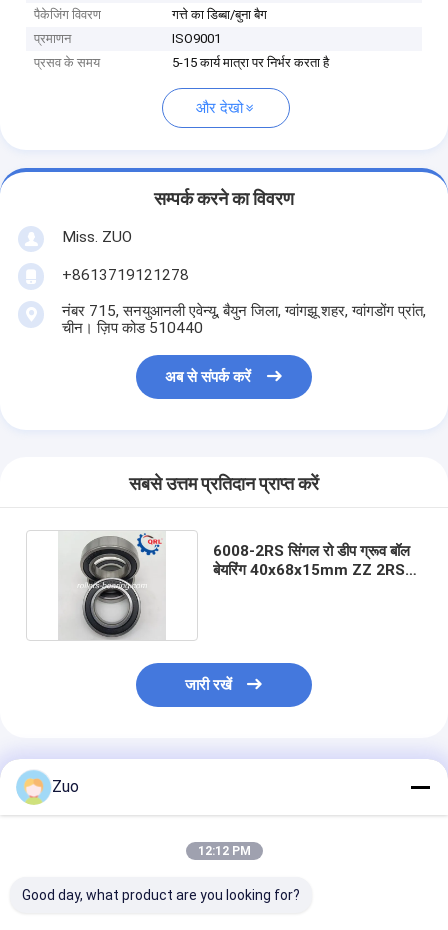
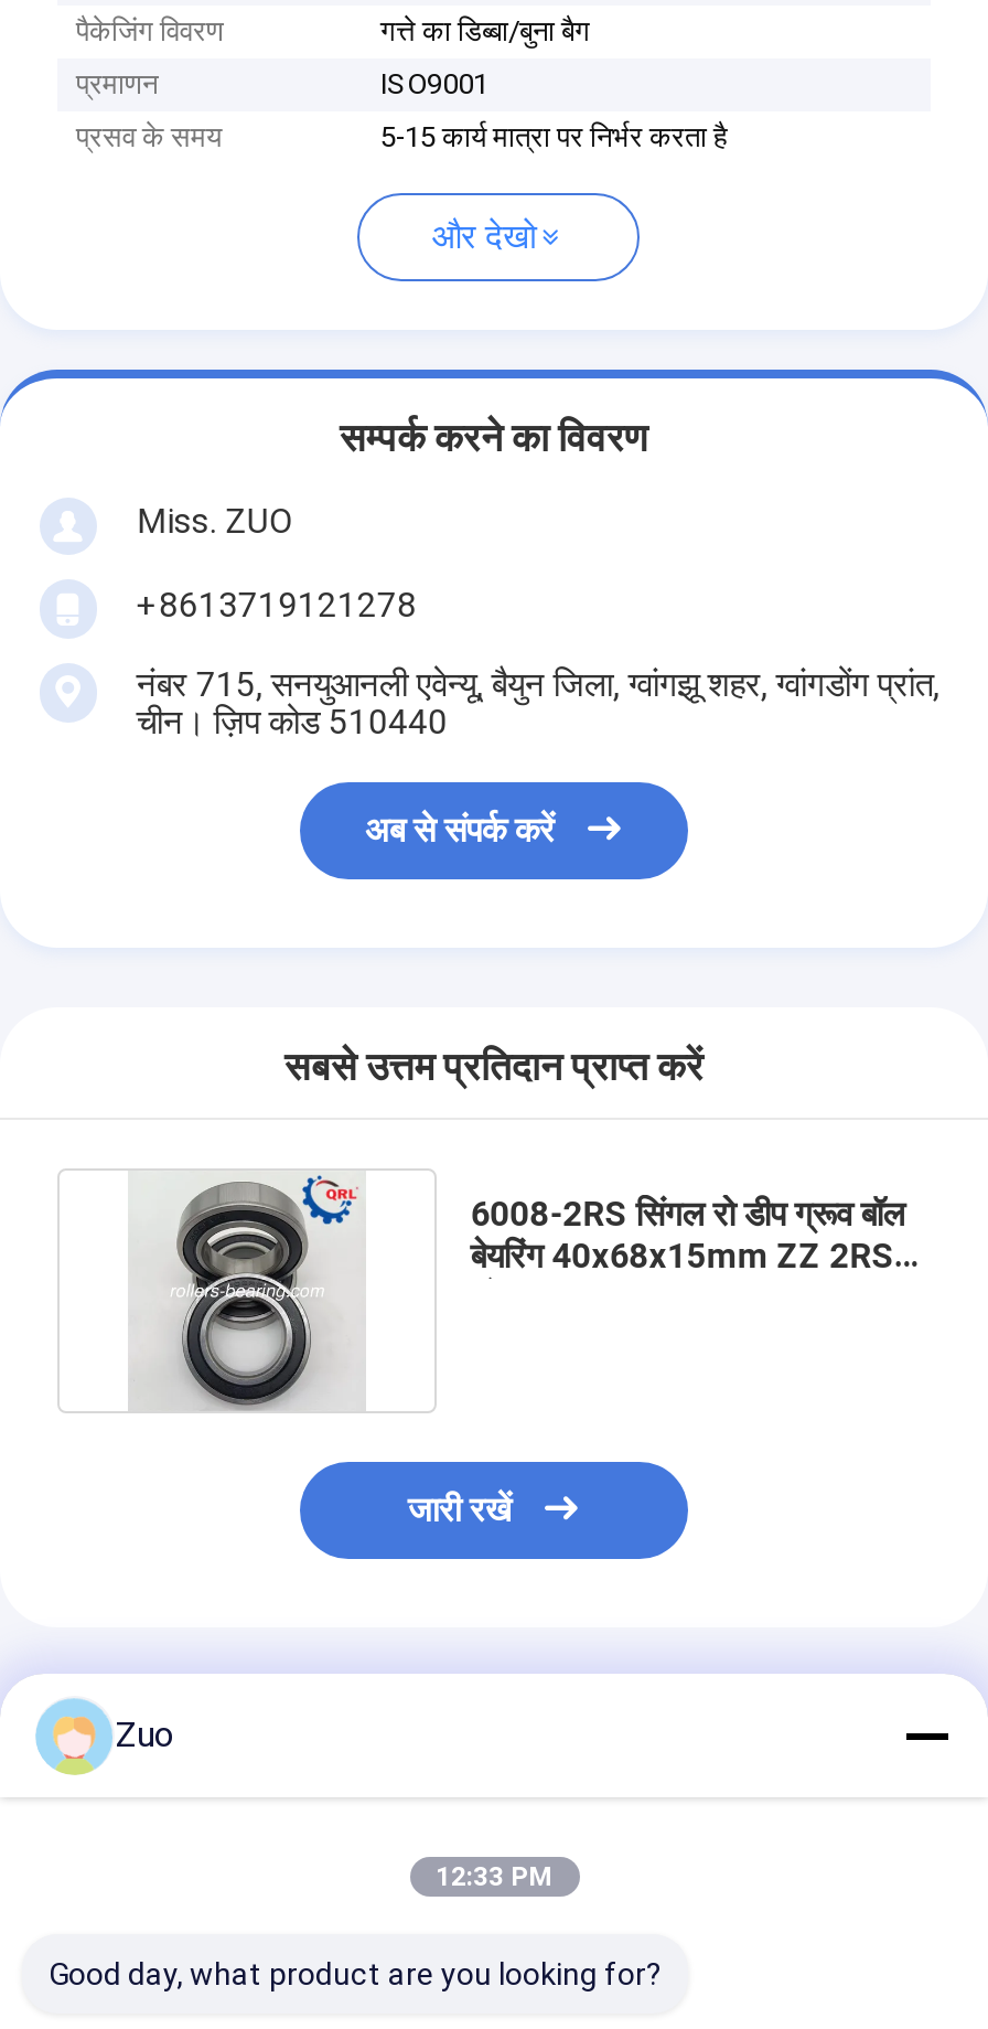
- 12:12 PM
+ 12:33 PM
